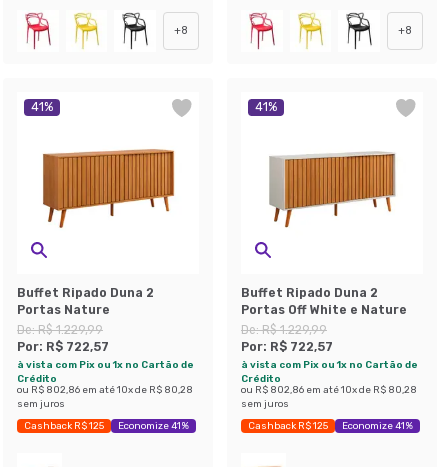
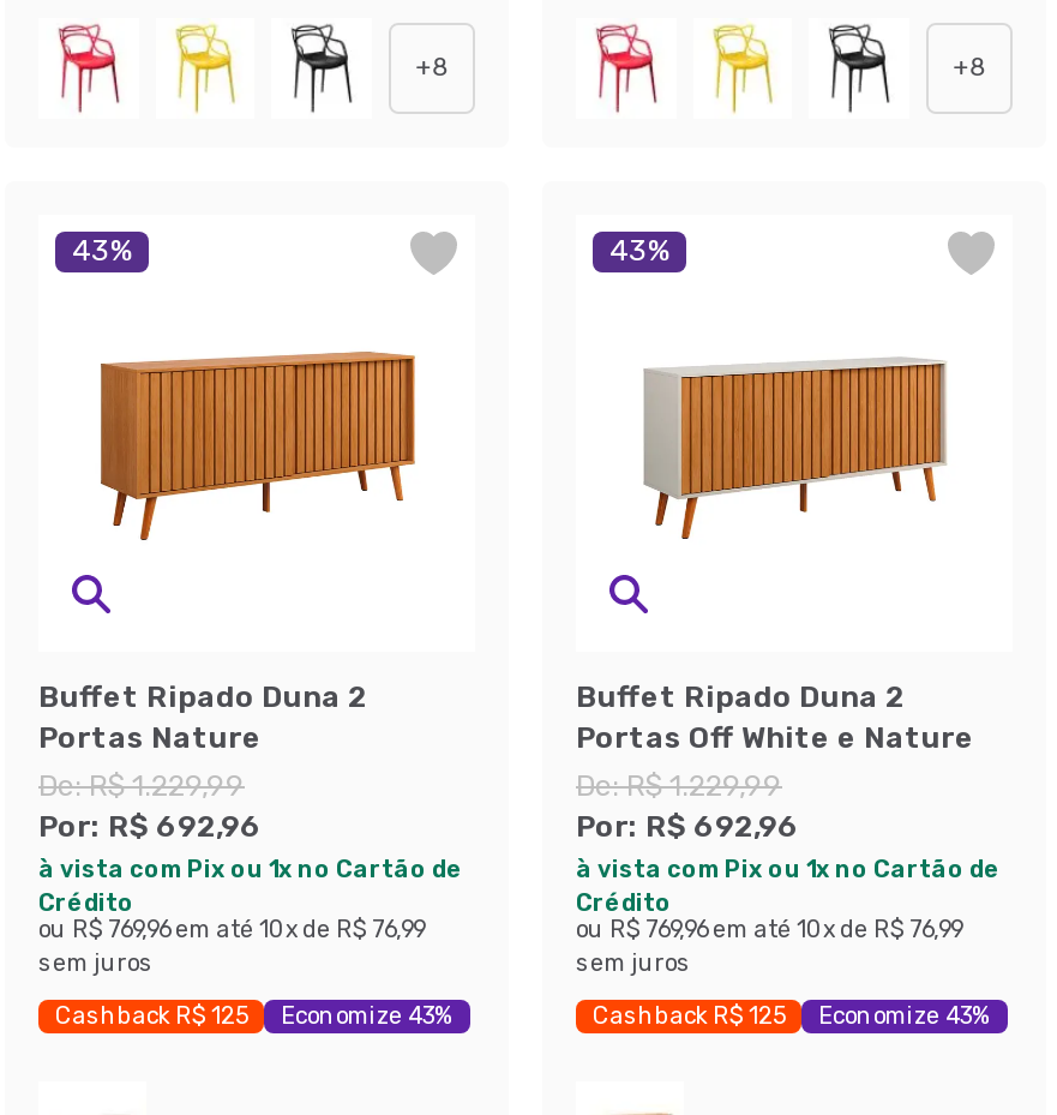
- 41%
+ 43%

- 41%
+ 43%

- Por: R$ 722,57
+ Por: R$ 692,96

- Por: R$ 722,57
+ Por: R$ 692,96

- ou R$ 802,86 em até 10 x de R$ 80,28
+ ou R$ 769,96 em até 10 x de R$ 76,99

- ou R$ 802,86 em até 10 x de R$ 80,28
+ ou R$ 769,96 em até 10 x de R$ 76,99

- Cashback R$ 125 Economize 41%
+ Cashback R$ 125 Economize 43%

- Cashback R$ 125 Economize 41%
+ Cashback R$ 125 Economize 43%
